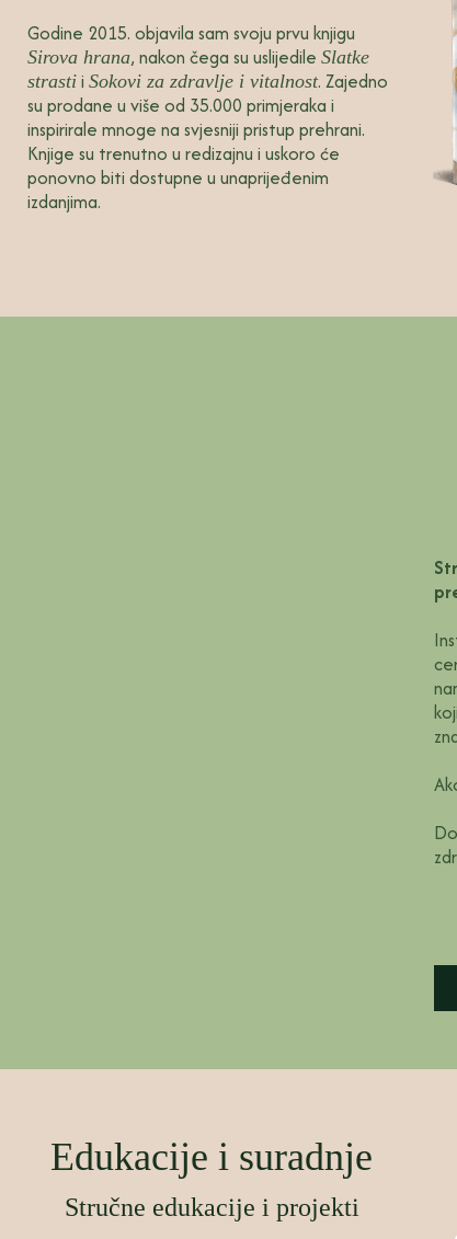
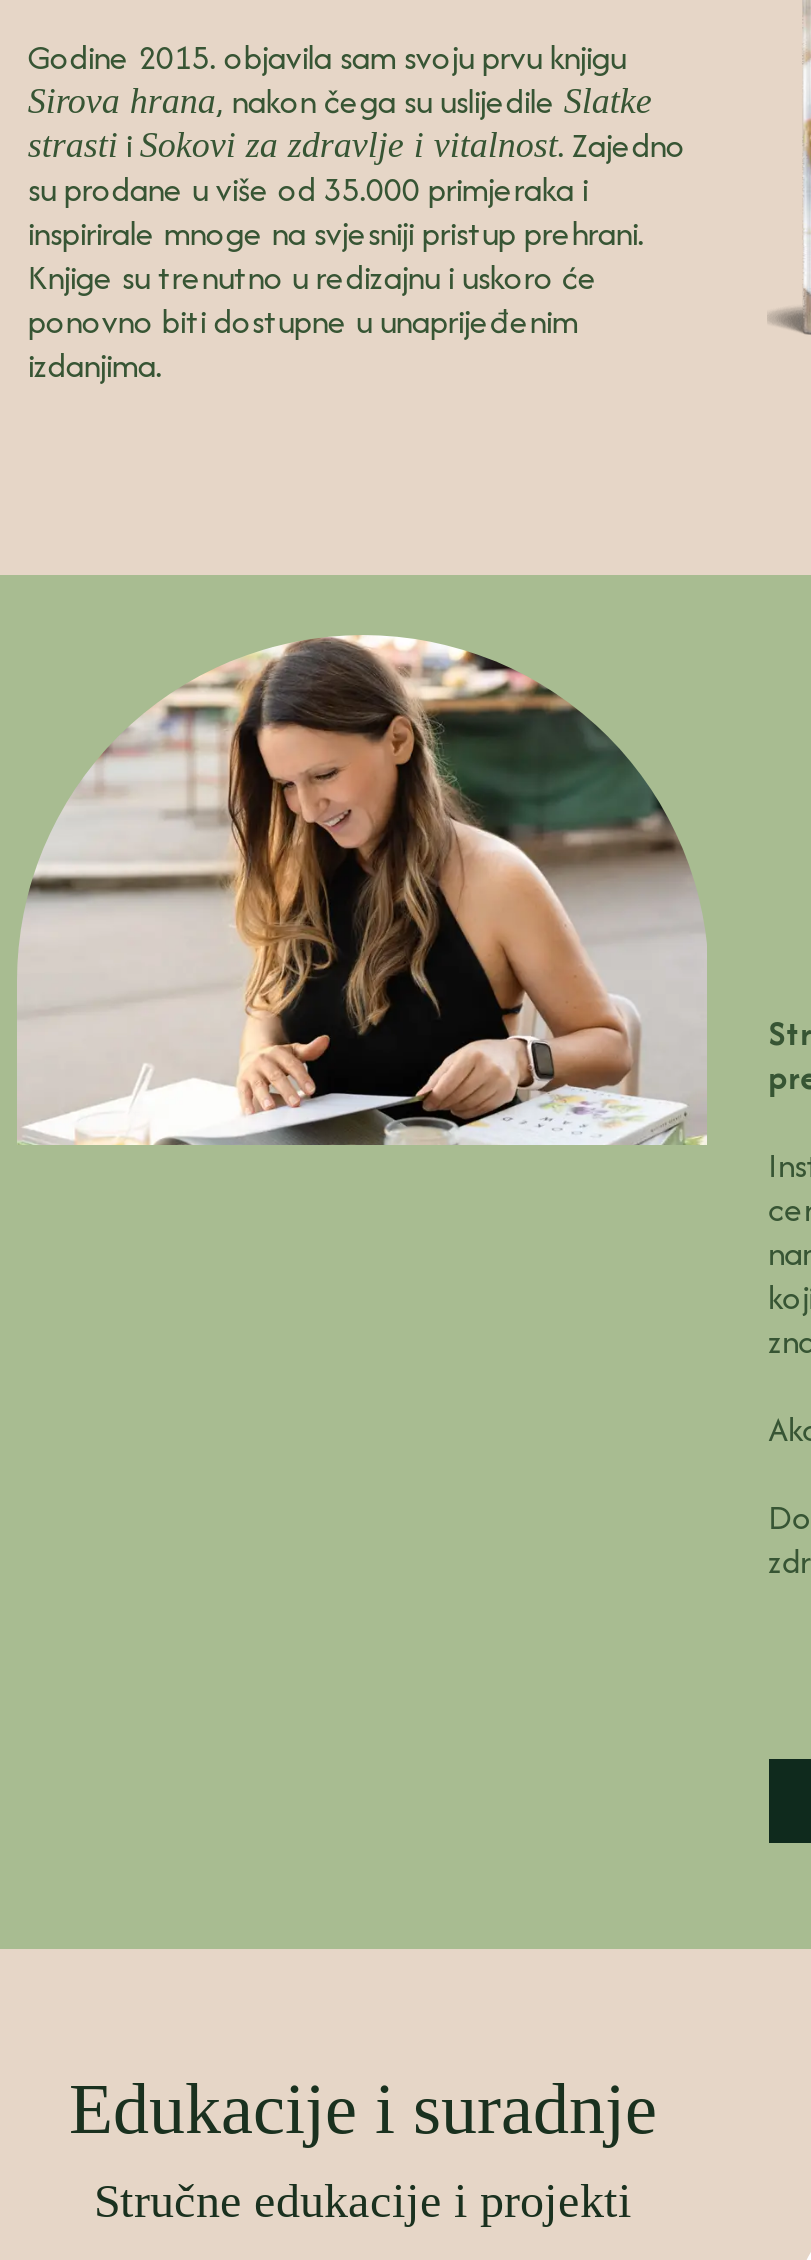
+ [image]
